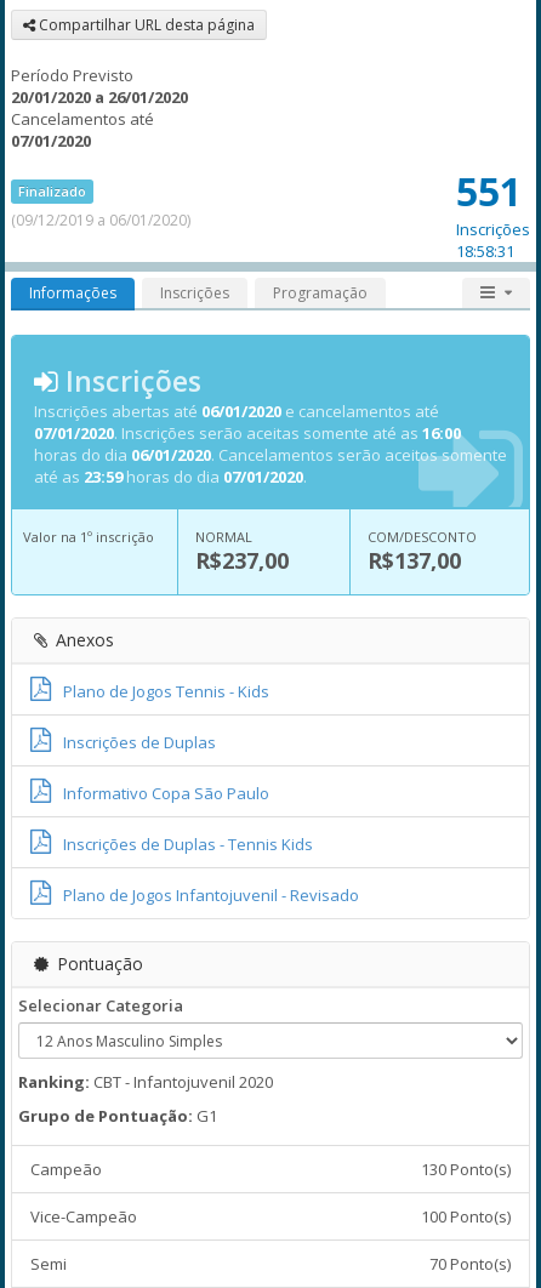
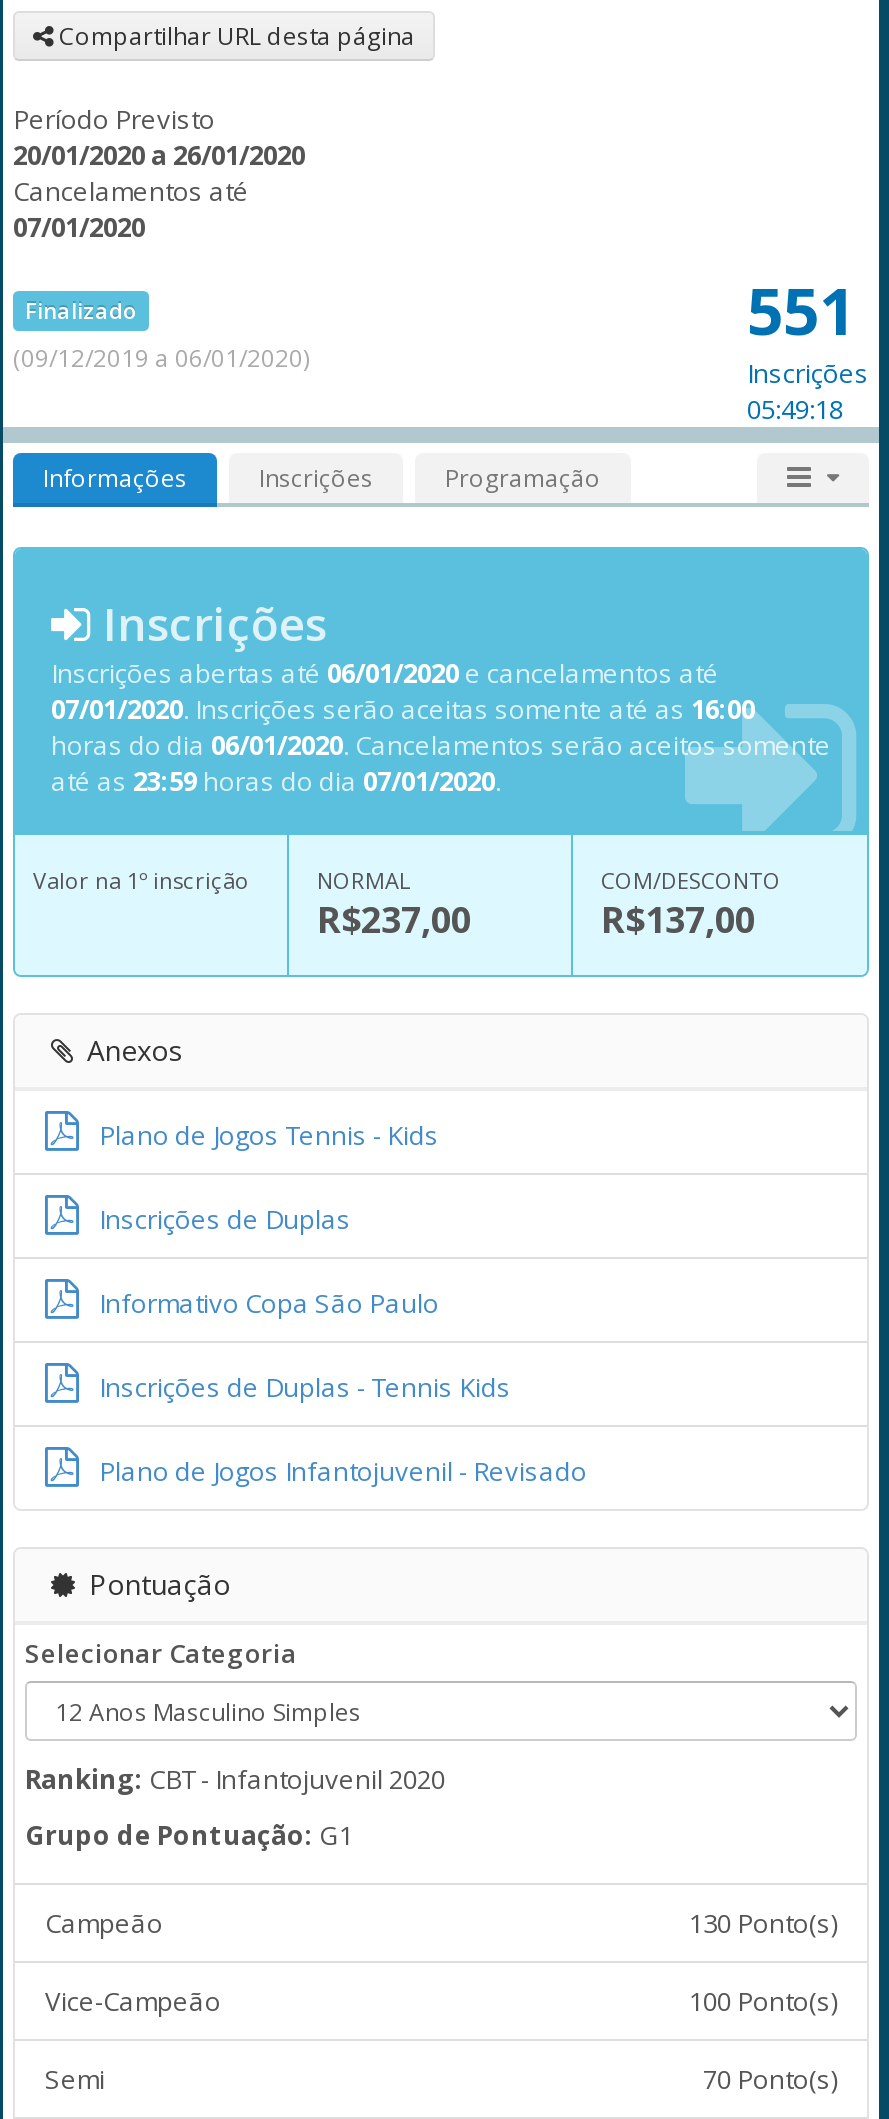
- 18:58:31
+ 05:49:18
